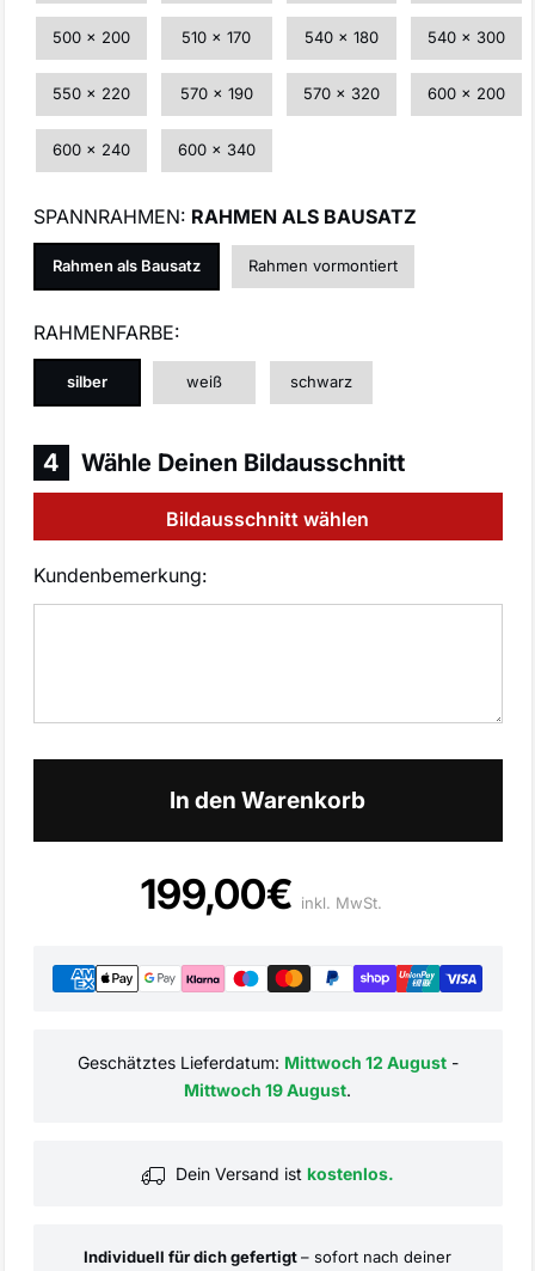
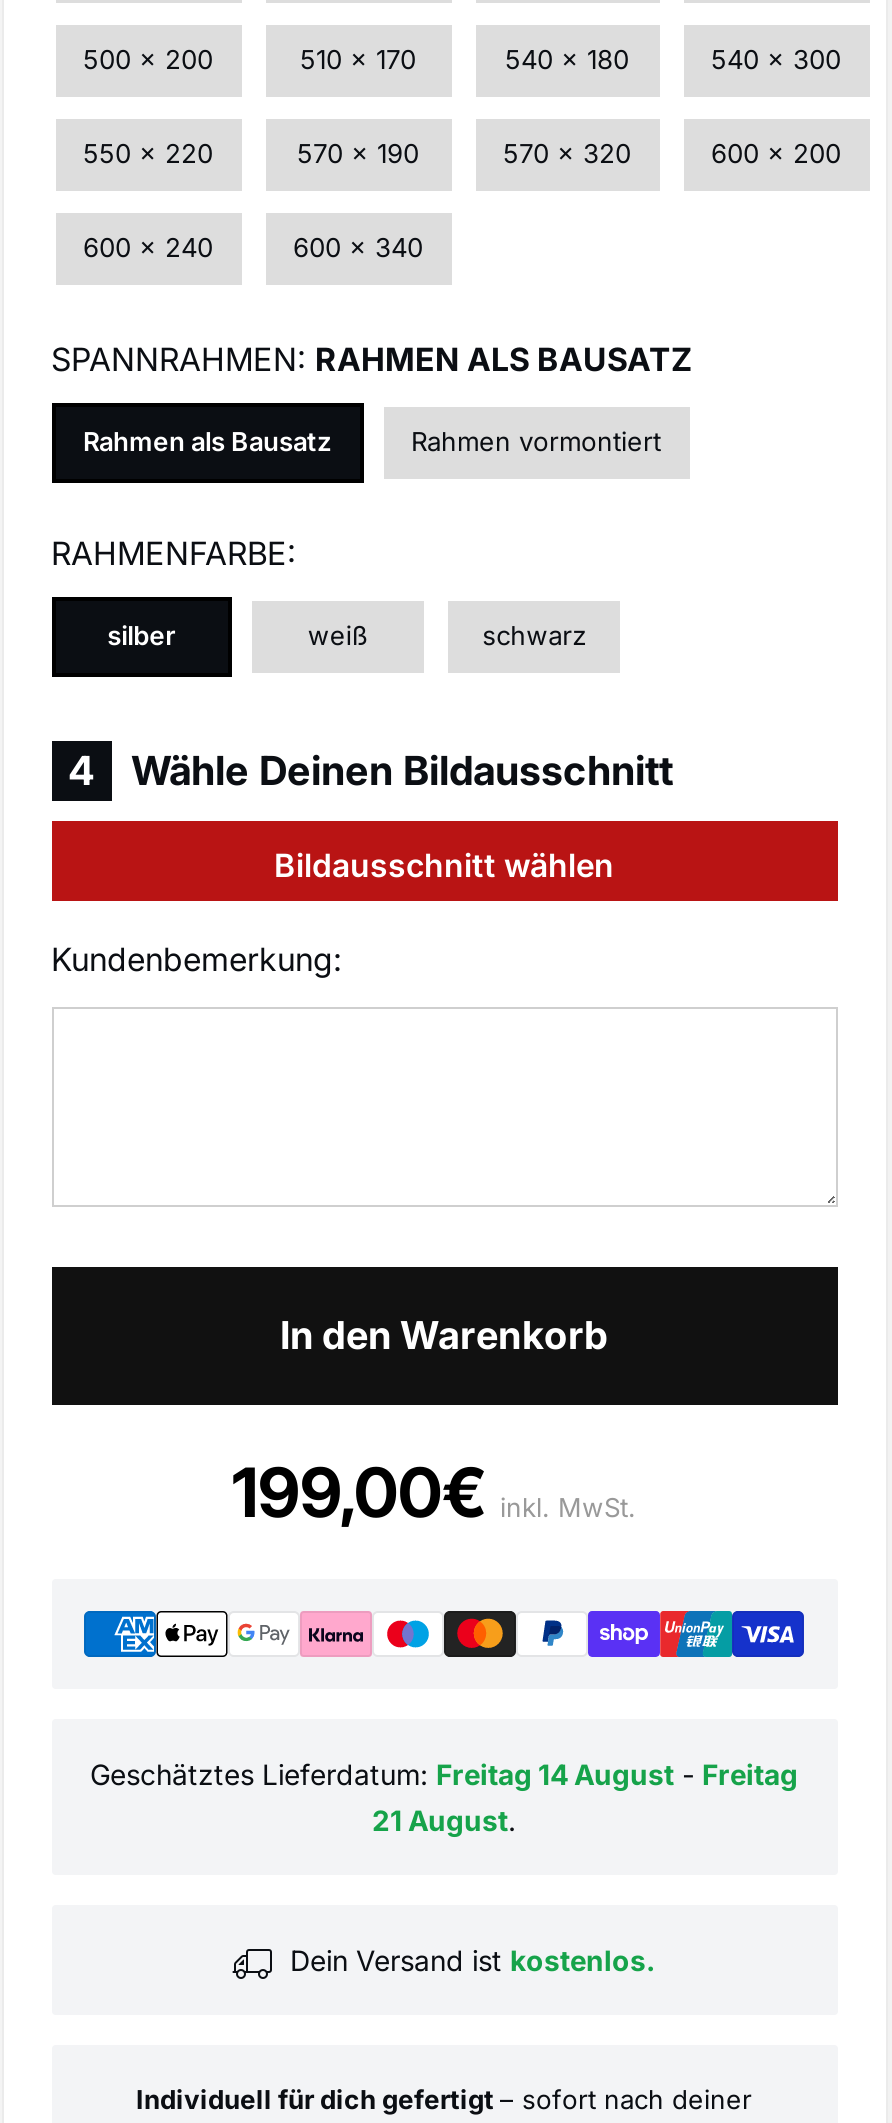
- Geschätztes Lieferdatum: Mittwoch 12 August -
- Mittwoch 19 August.
+ Geschätztes Lieferdatum: Freitag 14 August - Freitag
+ 21 August.
